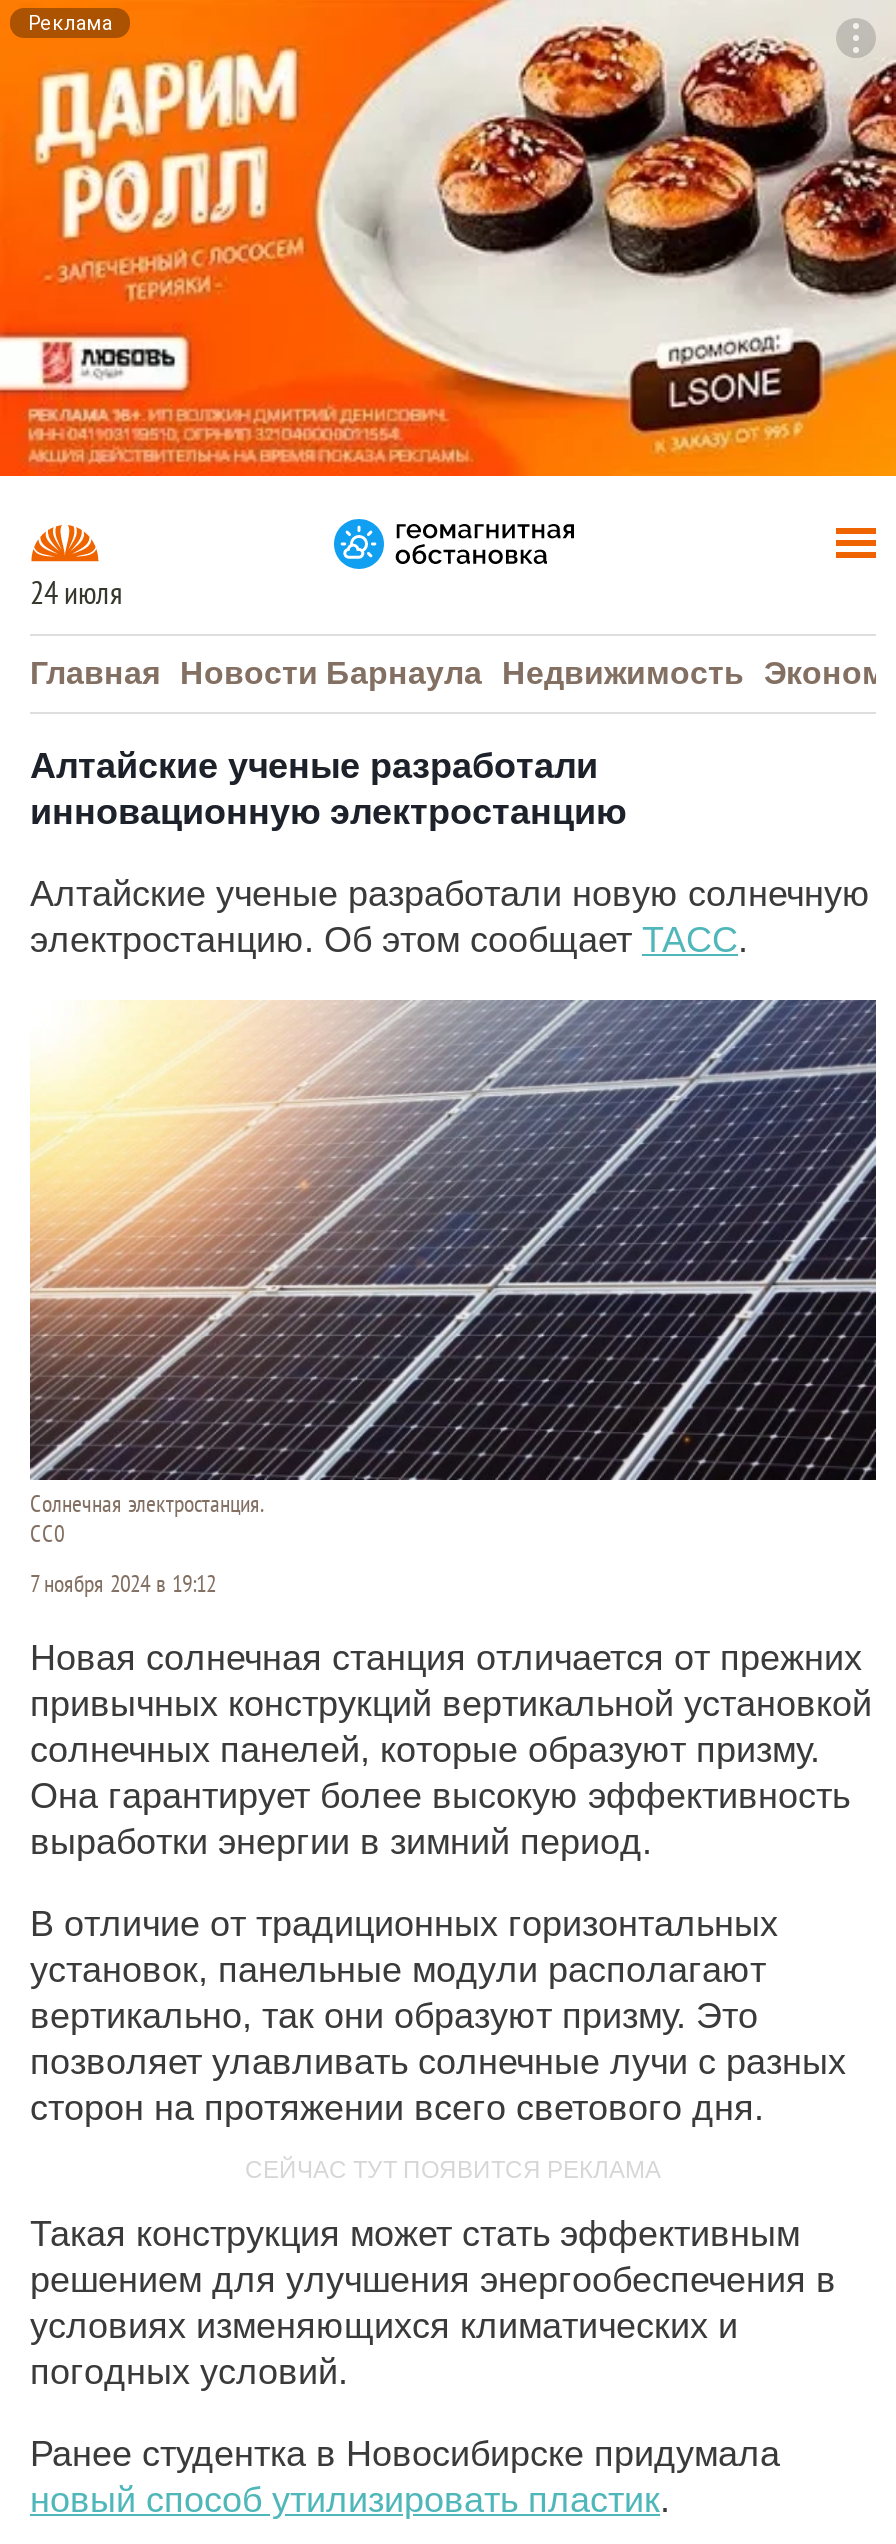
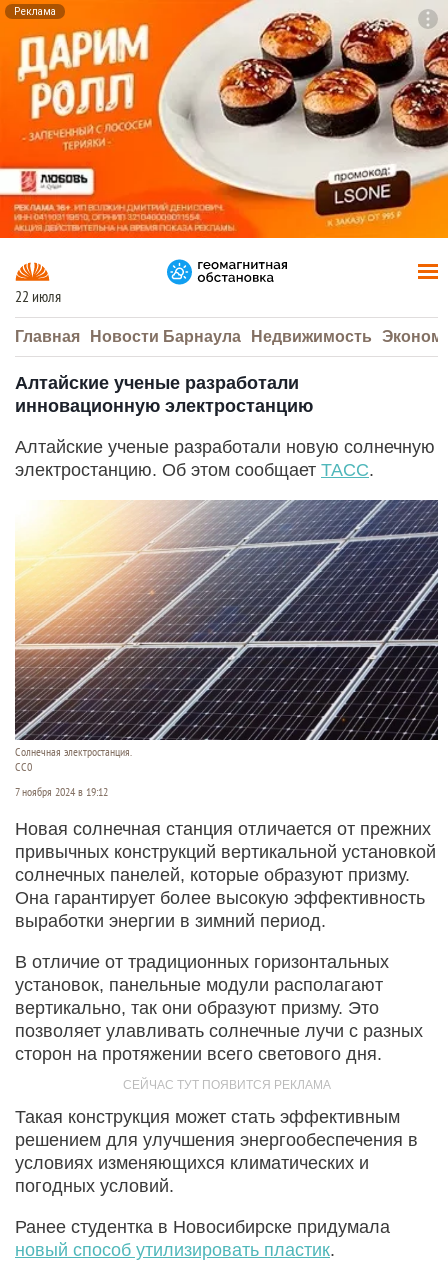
- 24 июля
+ 22 июля
